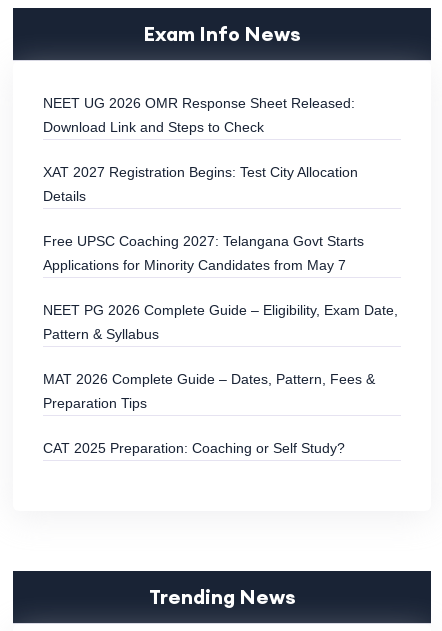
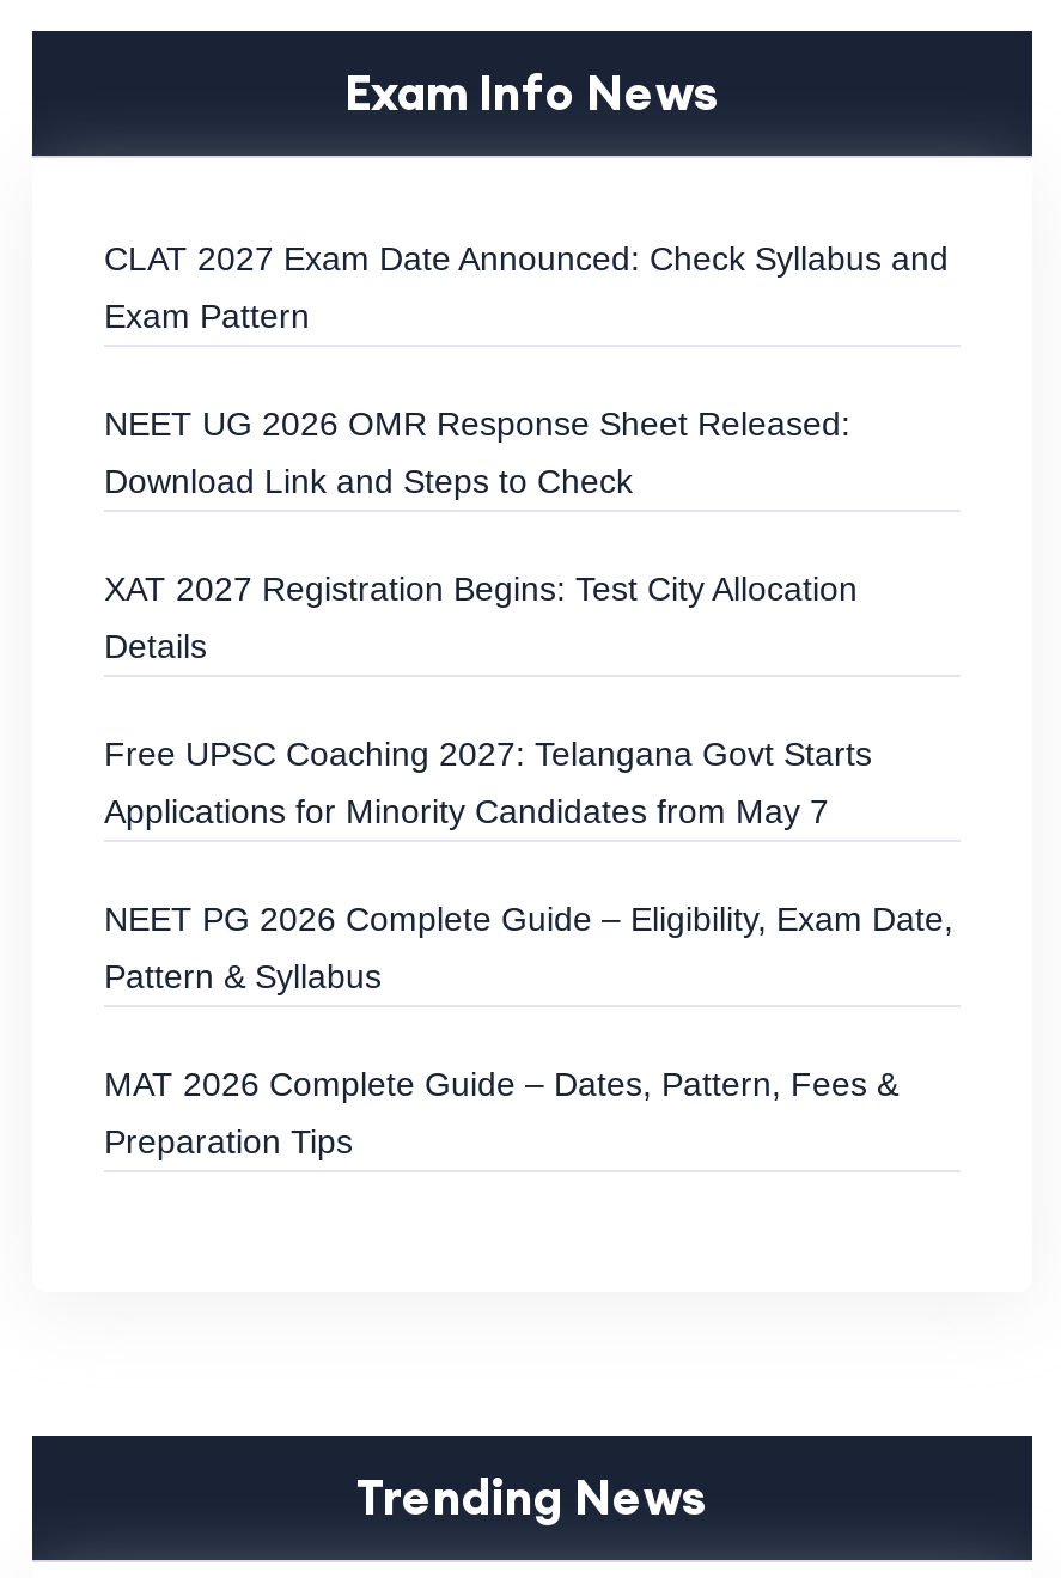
+ CLAT 2027 Exam Date Announced: Check Syllabus and
+ Exam Pattern

moved down: NEET UG 2026 OMR Response Sheet Released: | Download Link and Steps to Check | XAT 2027 Registration Begins: Test City Allocation | ... | MAT 2026 Complete Guide – Dates, Pattern, Fees & | Preparation Tips

- CAT 2025 Preparation: Coaching or Self Study?
